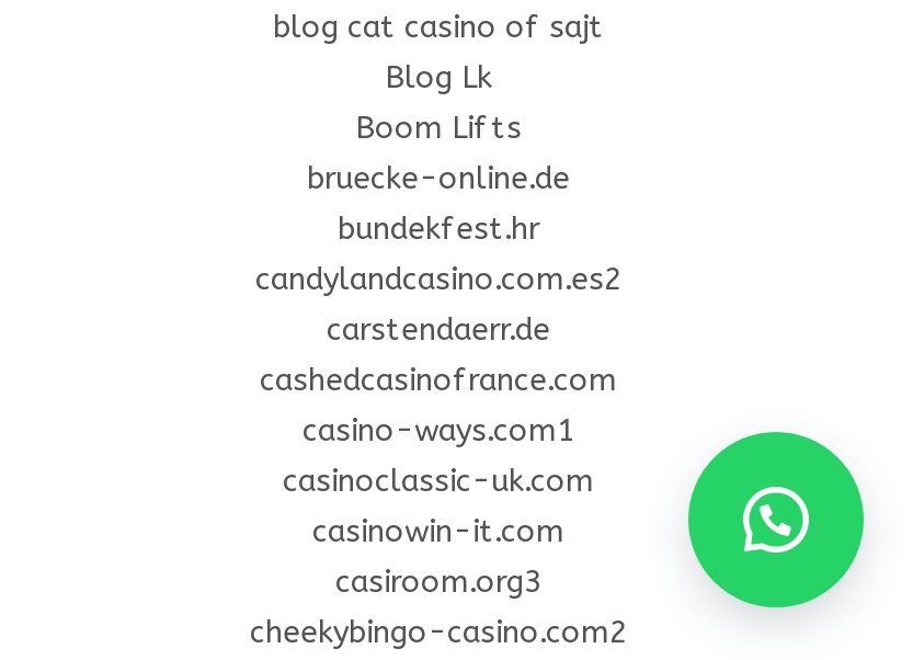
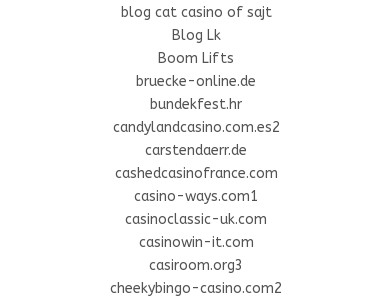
- [image]
